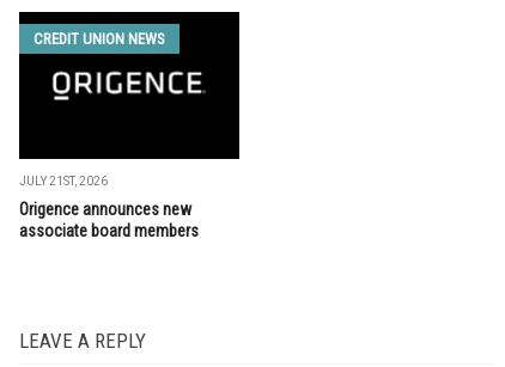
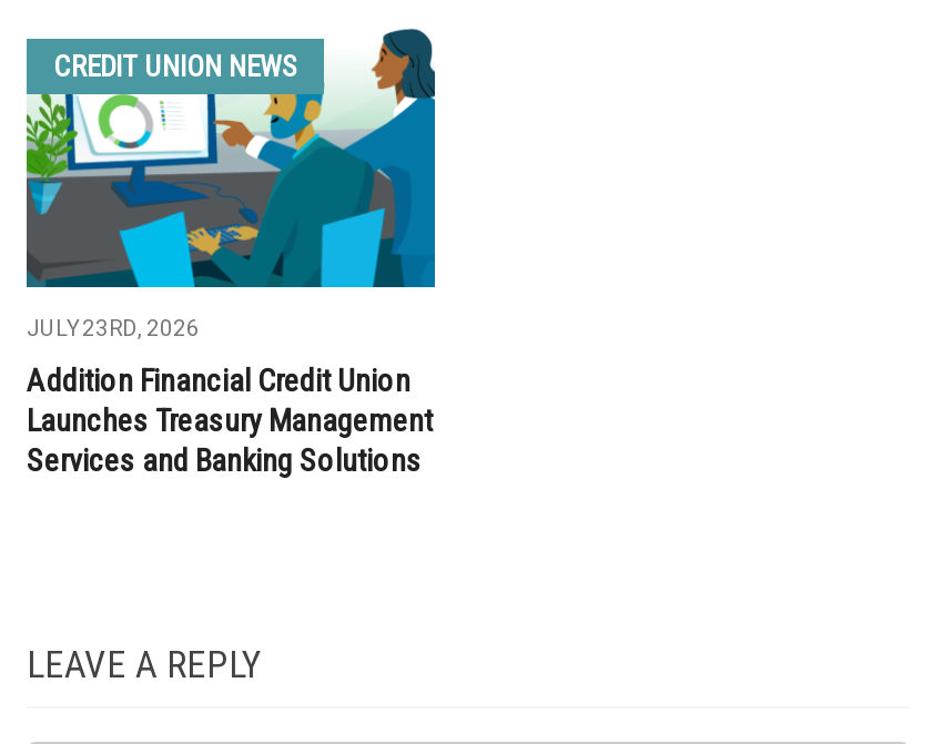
- [image]
- JULY 21ST, 2026
+ [image]
+ JULY 23RD, 2026

- Origence announces new
- associate board members
+ Addition Financial Credit Union
+ Launches Treasury Management
+ Services and Banking Solutions
